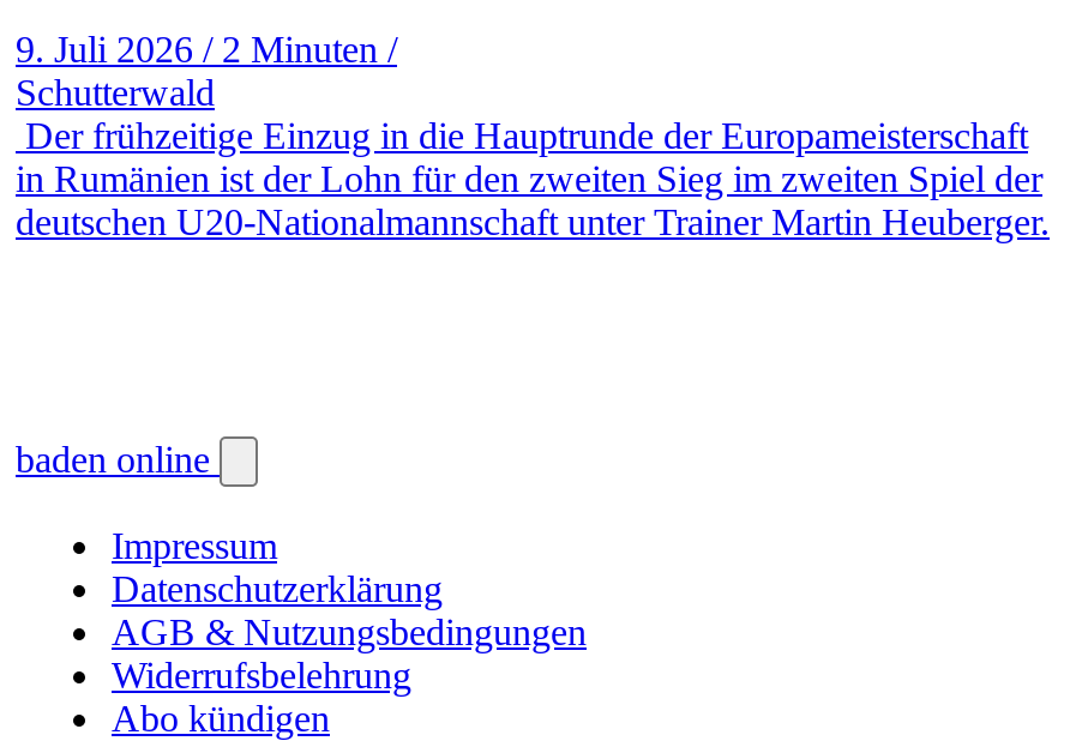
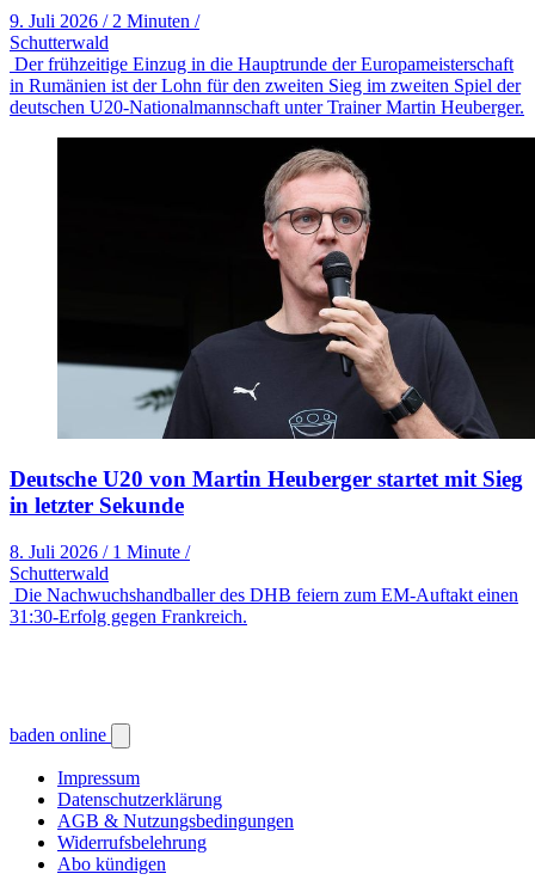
+ [image]
+ Deutsche U20 von Martin Heuberger startet mit Sieg
+ in letzter Sekunde
+ 8. Juli 2026 / 1 Minute /
+ Schutterwald
+ Die Nachwuchshandballer des DHB feiern zum EM-Auftakt einen
+ 31:30-Erfolg gegen Frankreich.
